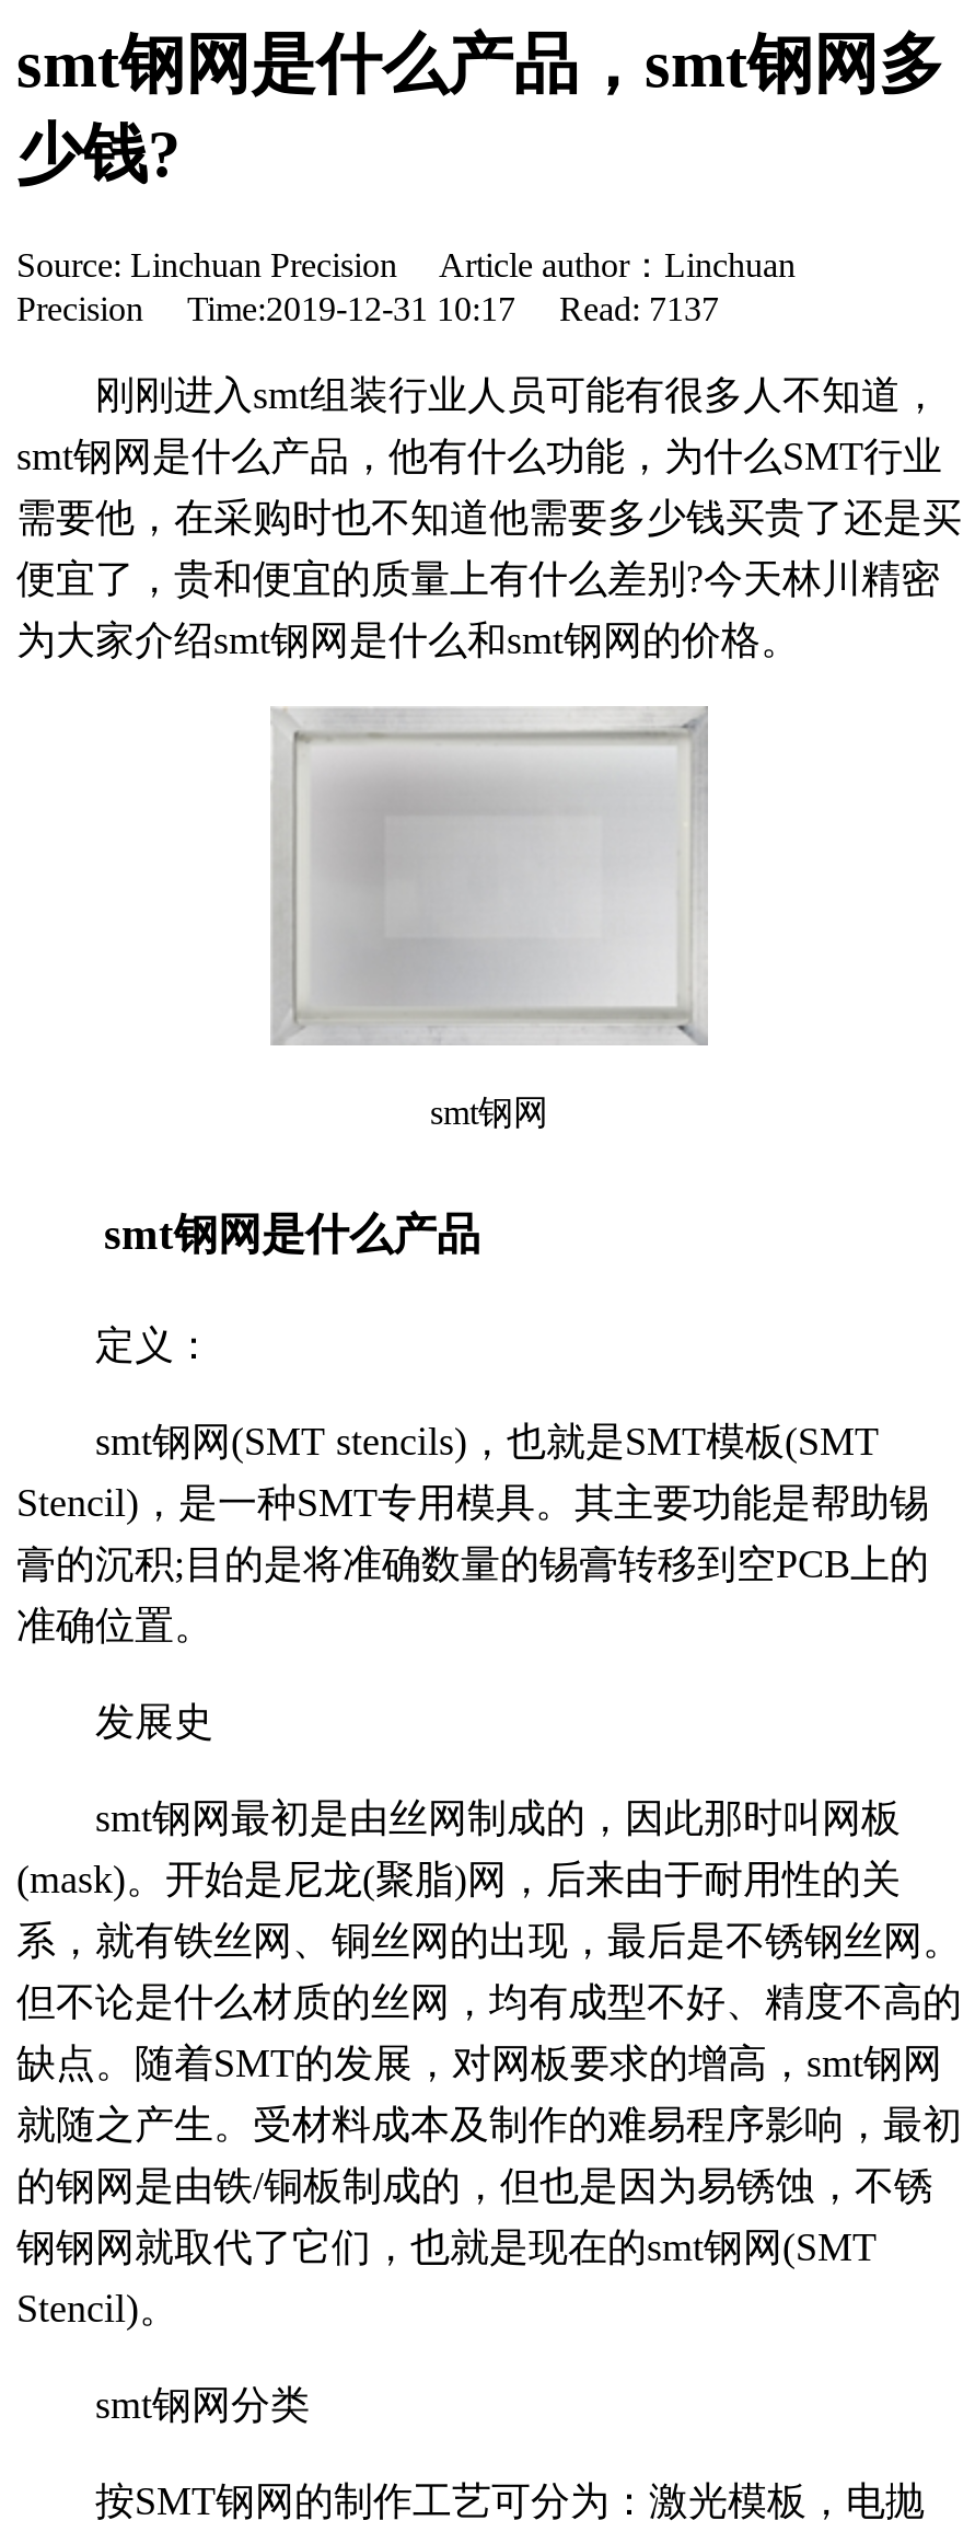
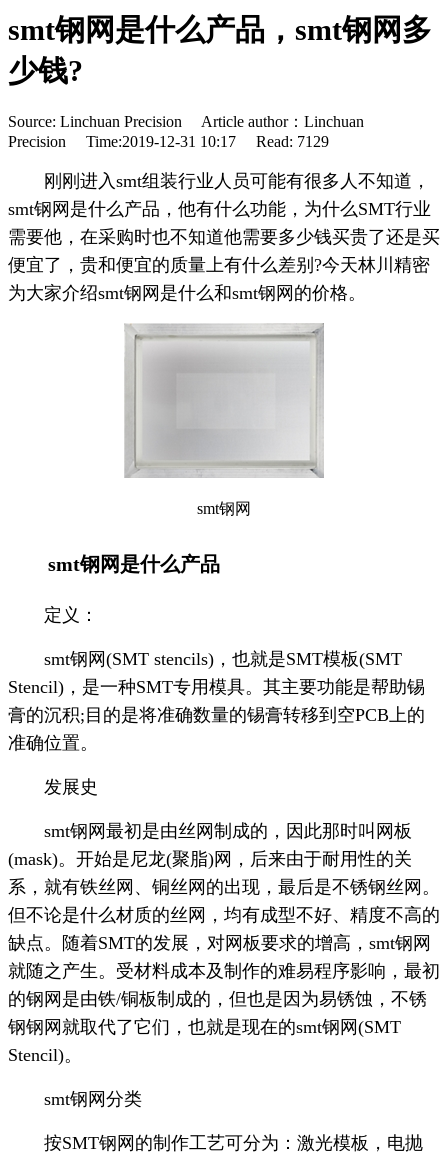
- Precision Time:2019-12-31 10:17 Read: 7137
+ Precision Time:2019-12-31 10:17 Read: 7129
